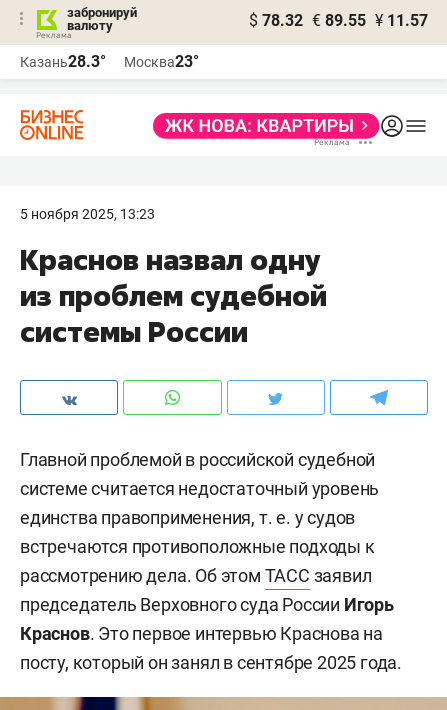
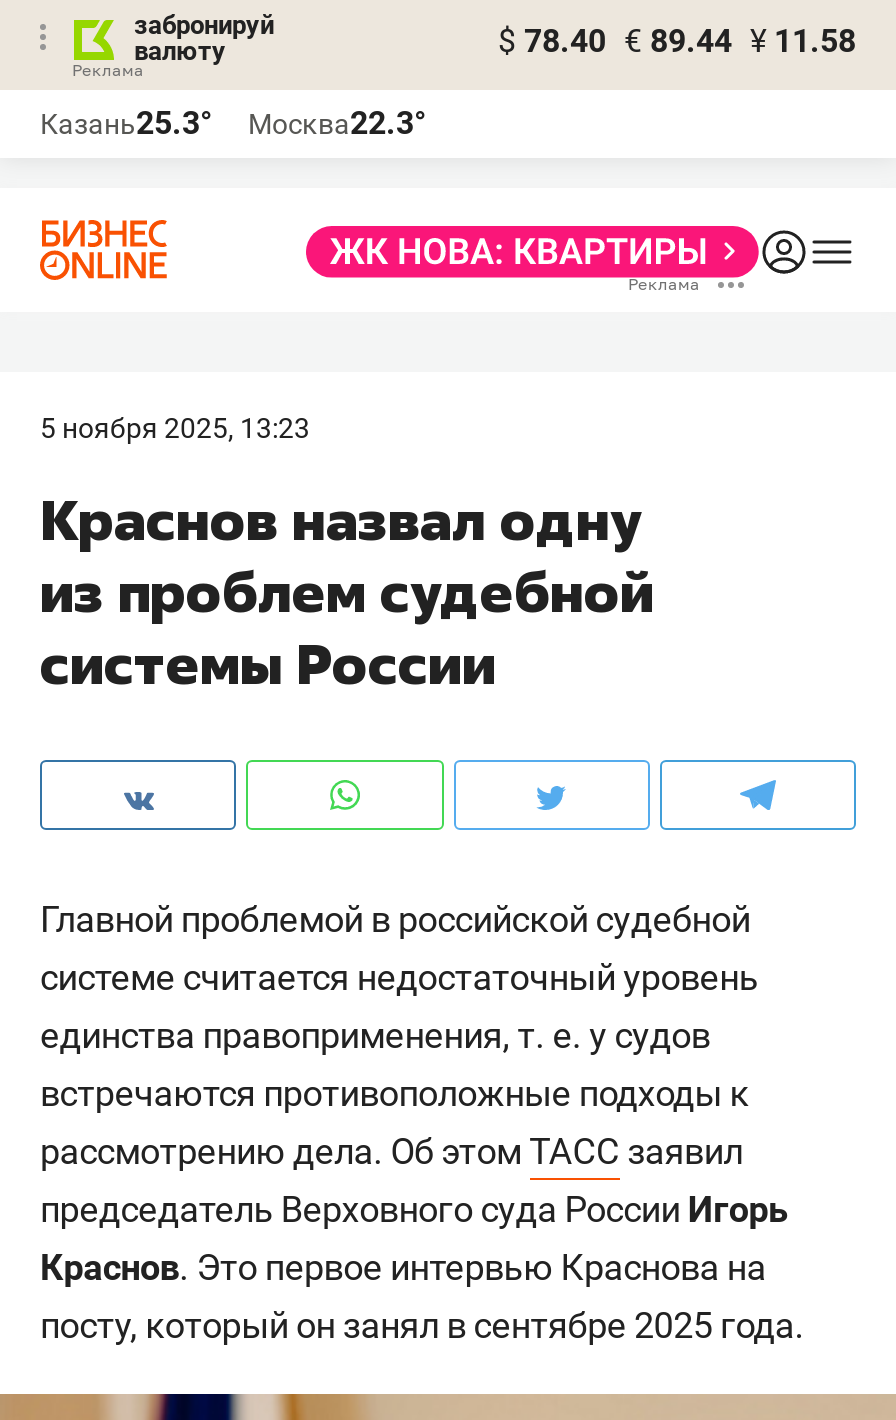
- $ 78.32 € 89.55 ¥ 11.57
+ $ 78.40 € 89.44 ¥ 11.58

- Казань28.3°
+ Казань25.3°

- Москва23°
+ Москва22.3°
